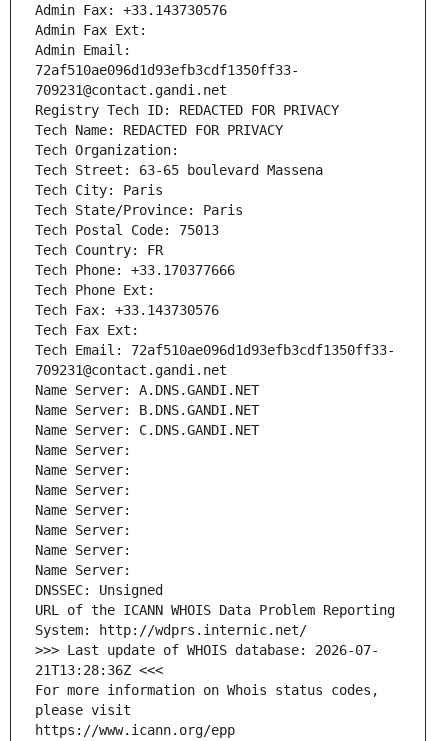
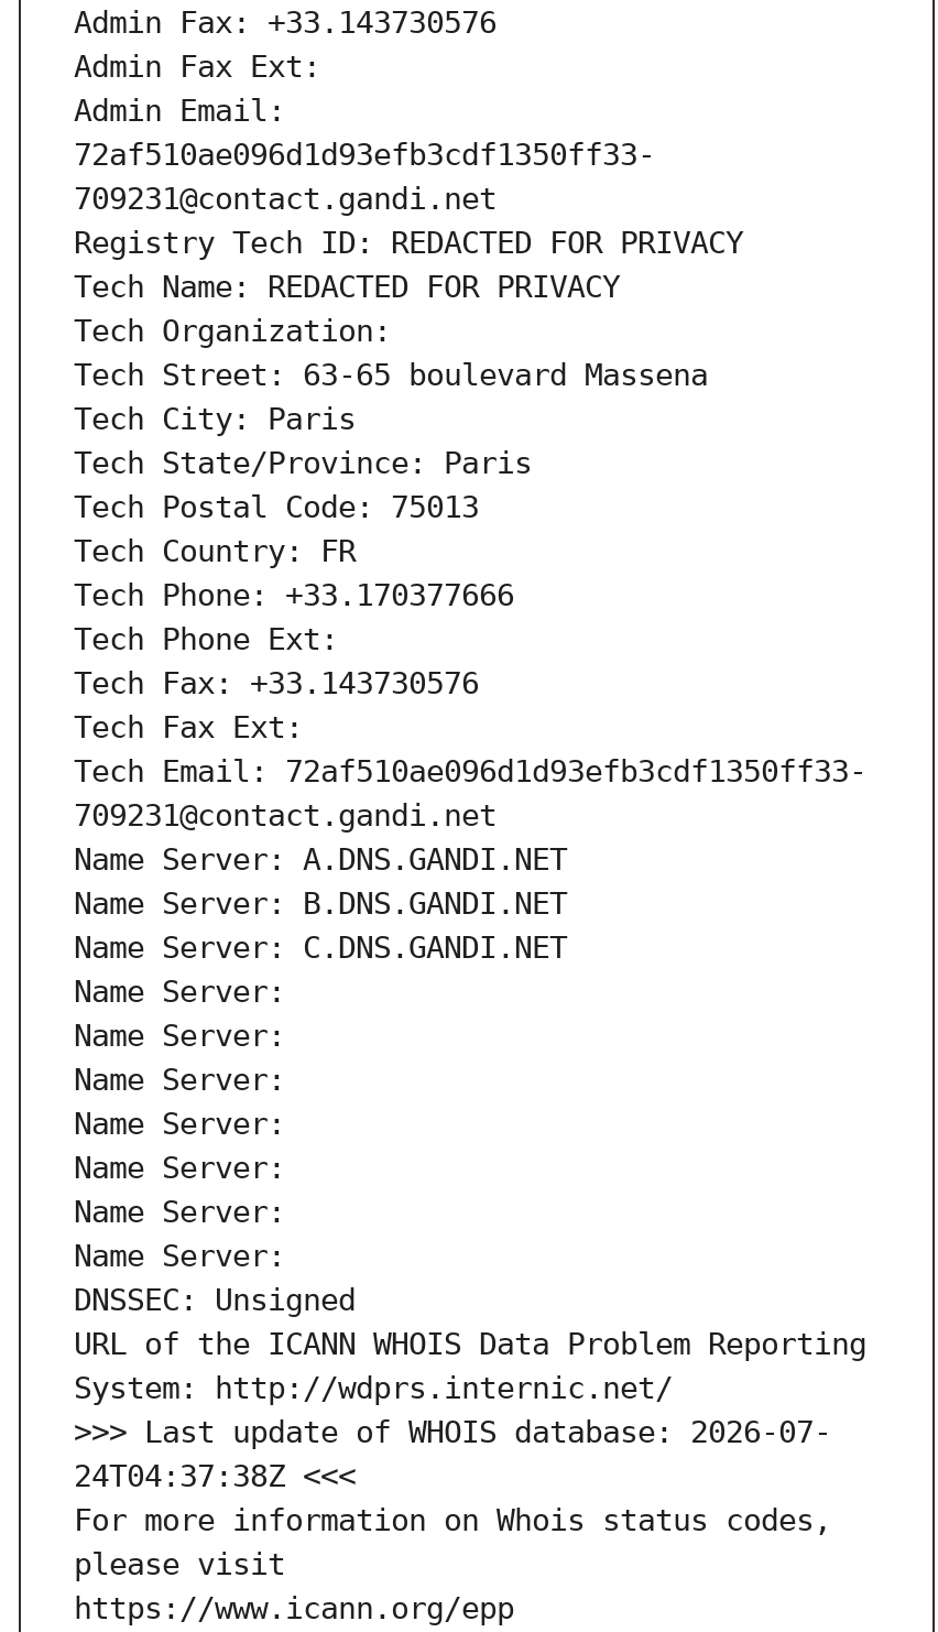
- 21T13:28:36Z <<<
+ 24T04:37:38Z <<<
